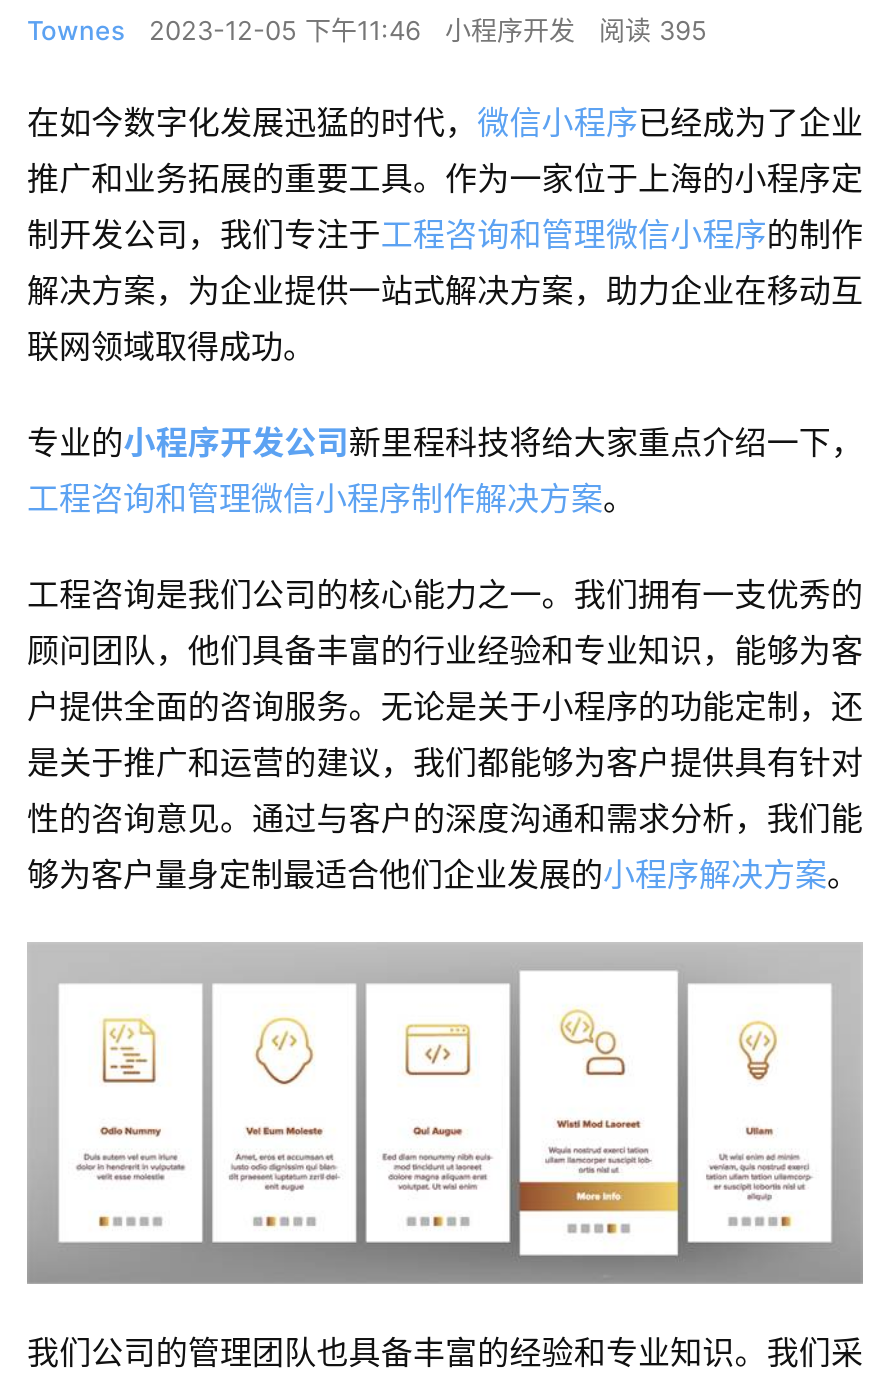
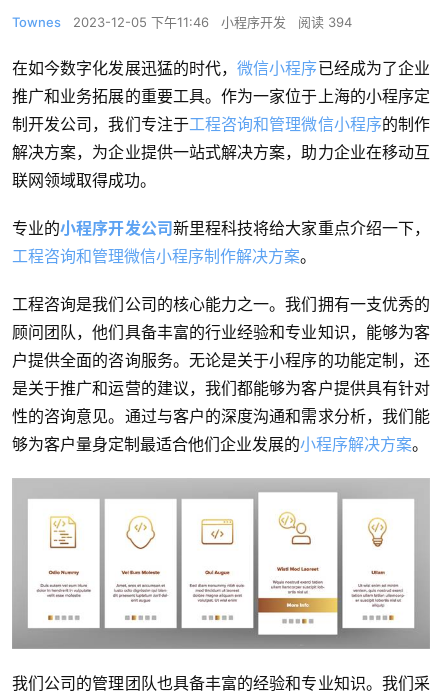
- Townes 2023-12-05 下午11:46 小程序开发 阅读 395
+ Townes 2023-12-05 下午11:46 小程序开发 阅读 394
